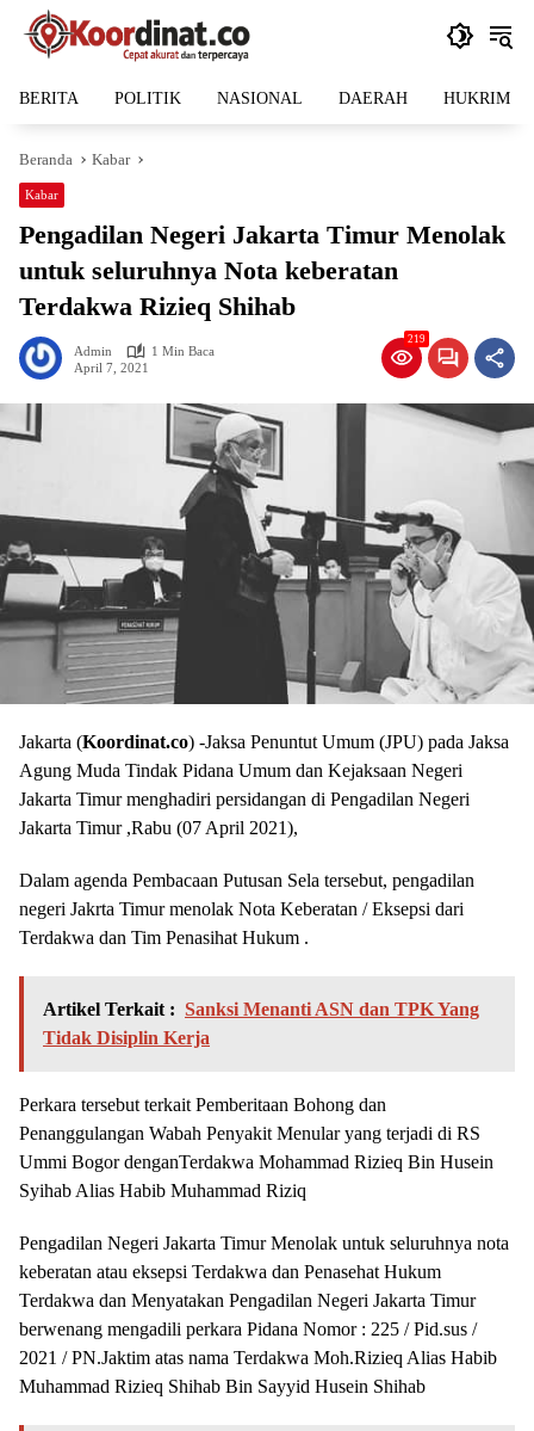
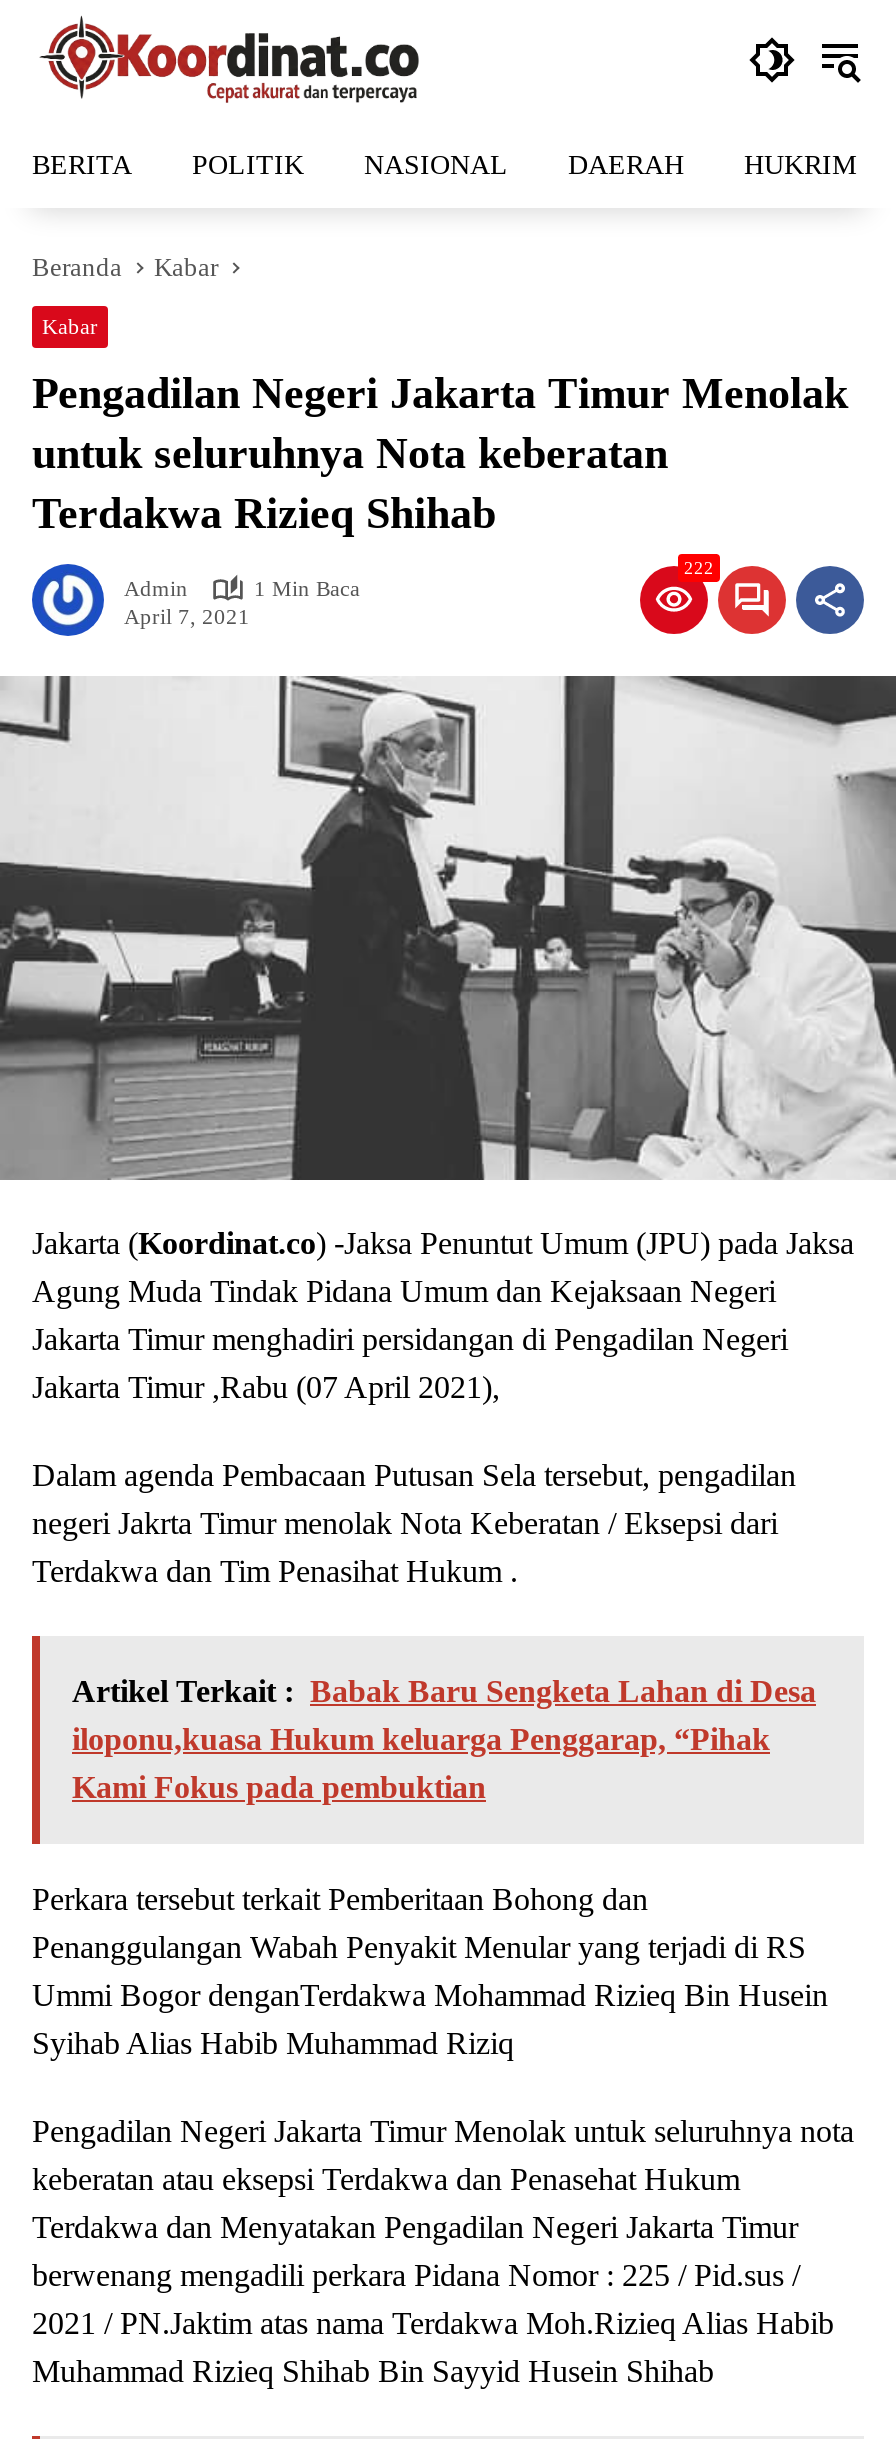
- 219
+ 222

- Artikel Terkait : Sanksi Menanti ASN dan TPK Yang
- Tidak Disiplin Kerja
+ Artikel Terkait : Babak Baru Sengketa Lahan di Desa
+ iloponu,kuasa Hukum keluarga Penggarap, “Pihak
+ Kami Fokus pada pembuktian
